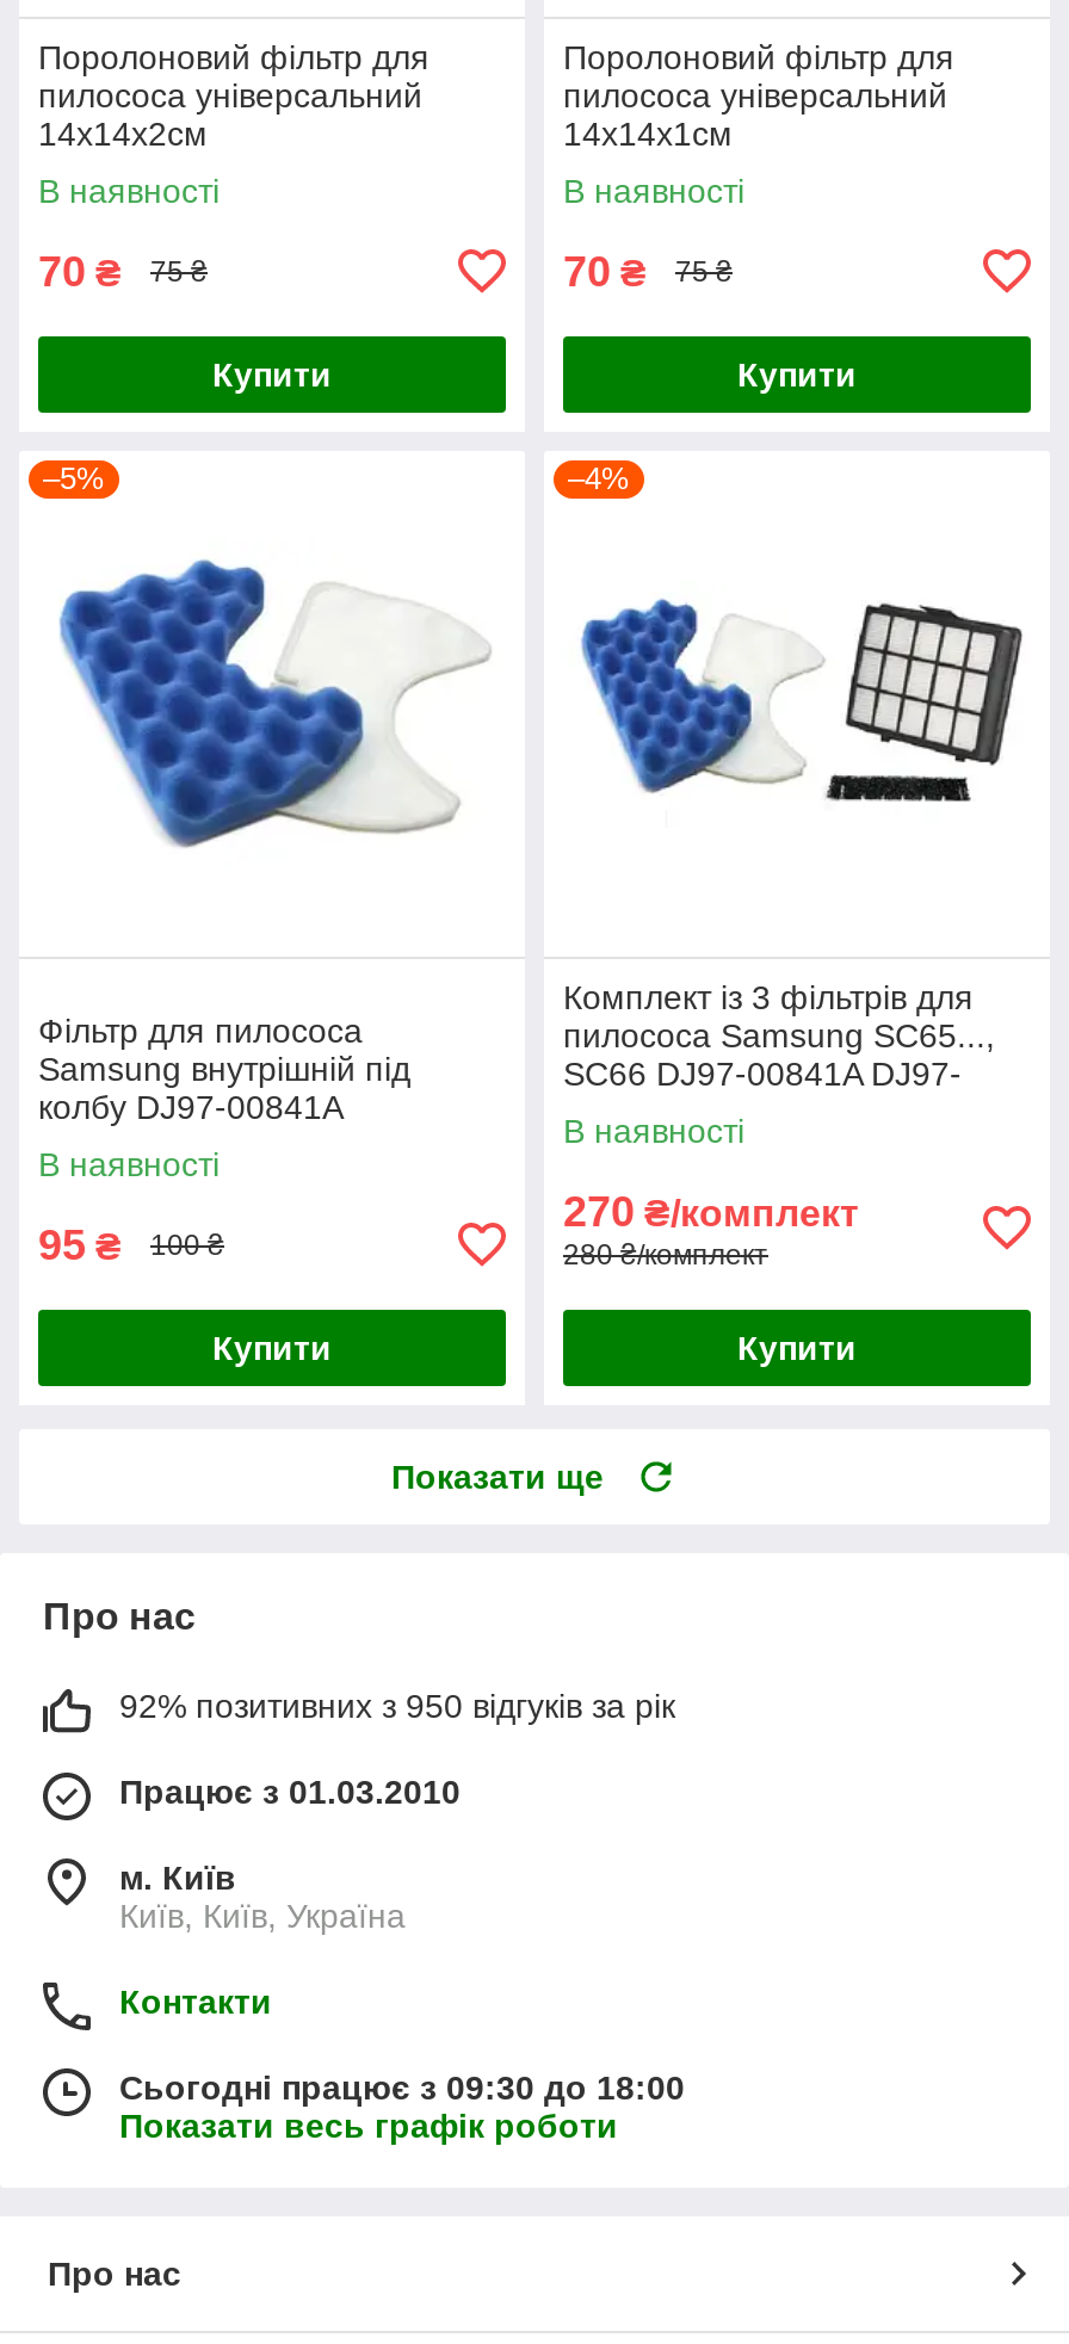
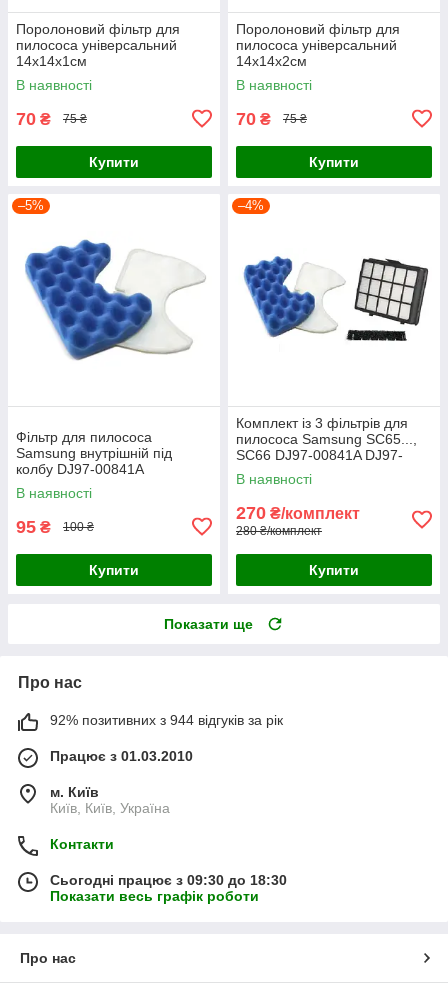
- 14х14х2см
+ 14х14х1см

- 14х14х1см
+ 14х14х2см

- 92% позитивних з 950 відгуків за рік
+ 92% позитивних з 944 відгуків за рік

- Сьогодні працює з 09:30 до 18:00
+ Сьогодні працює з 09:30 до 18:30
